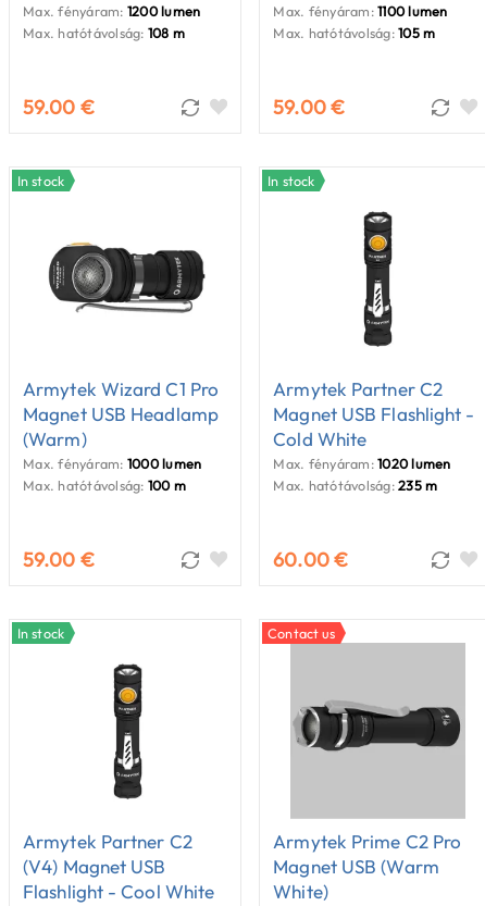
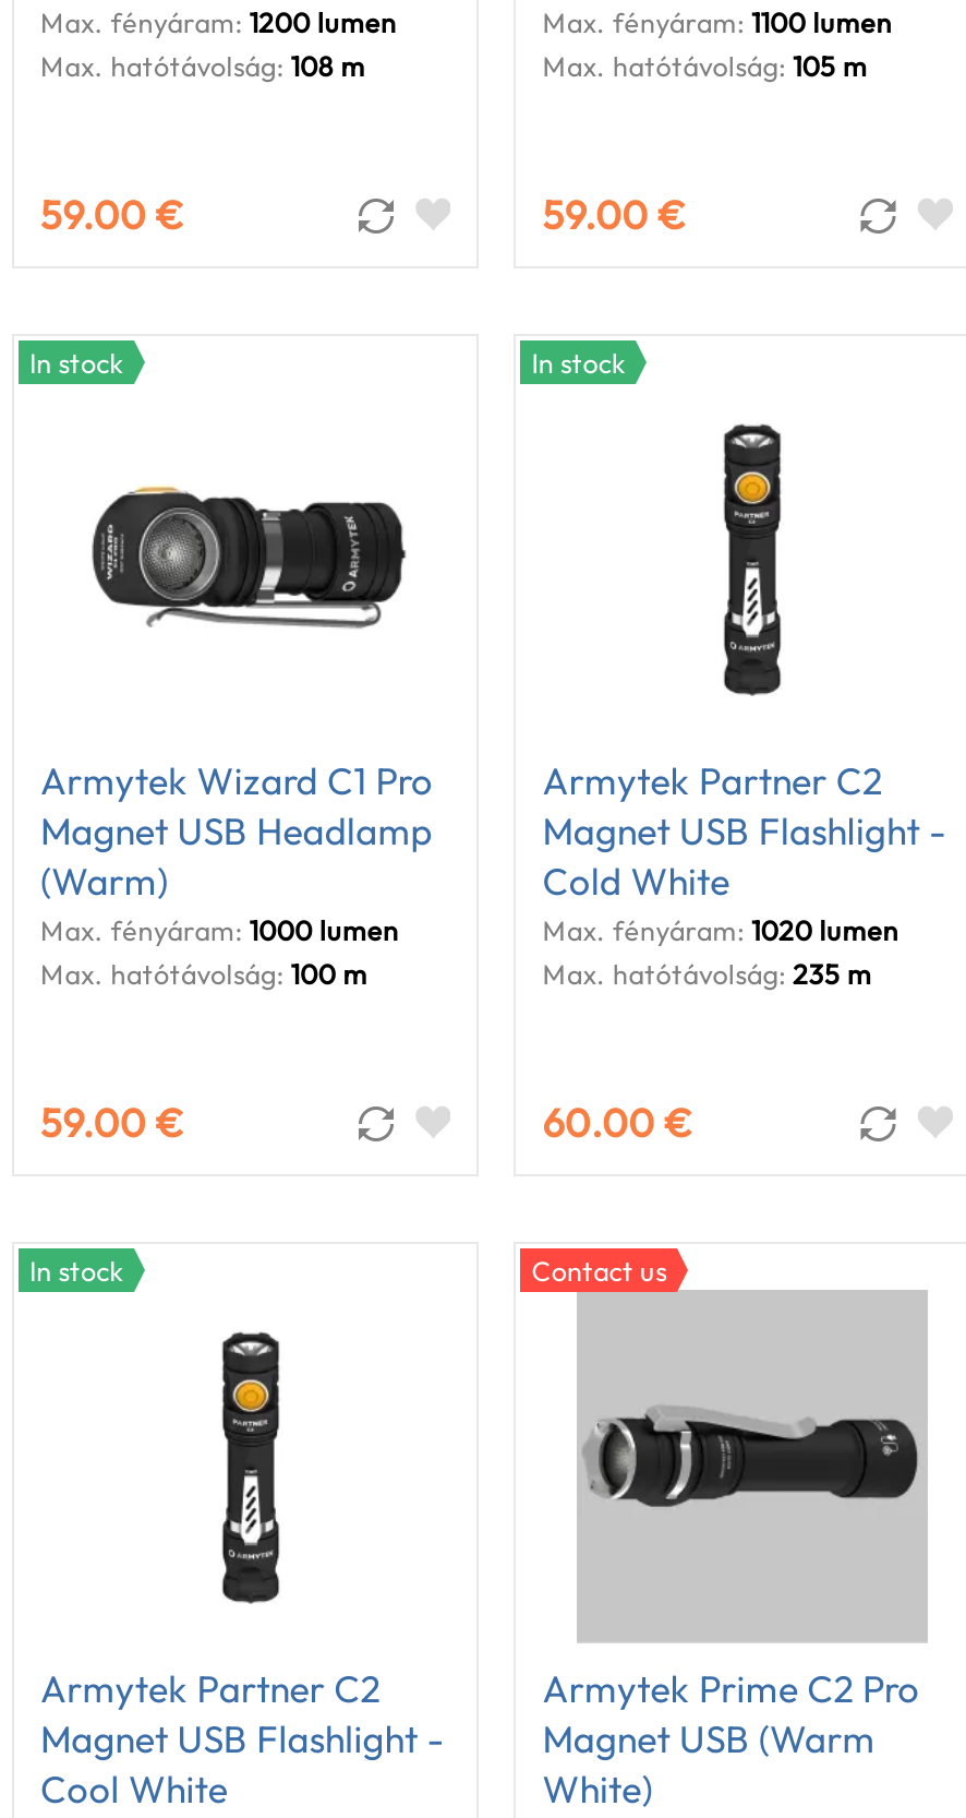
- (V4) Magnet USB
- Flashlight - Cool White
+ Magnet USB Flashlight -
+ Cool White
